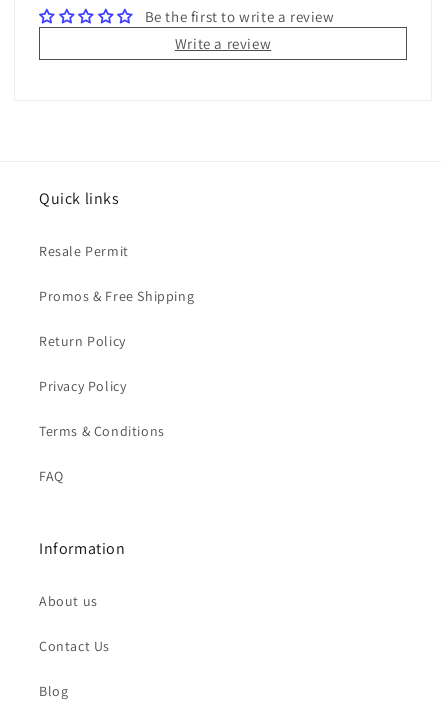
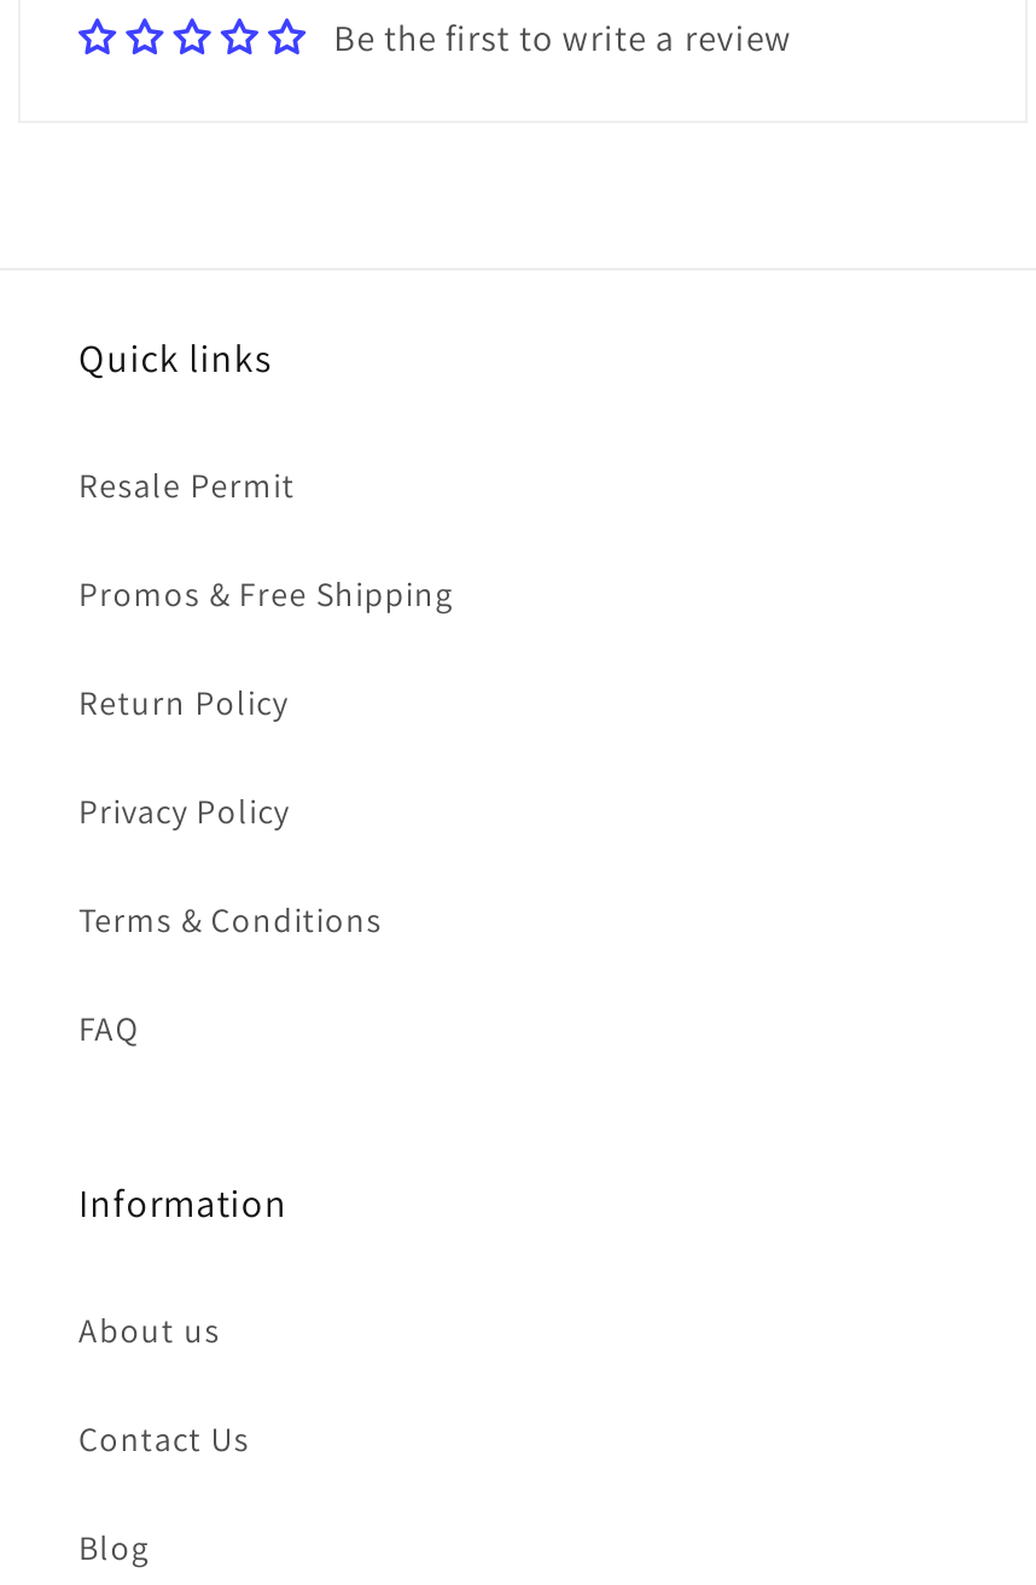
- Write a review
